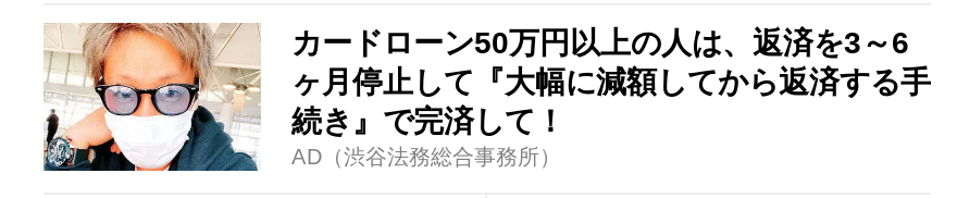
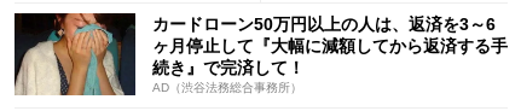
- [image]
+ [image]
